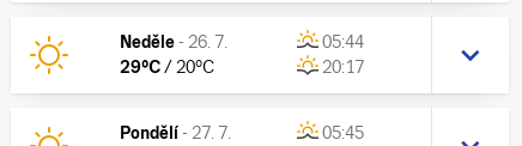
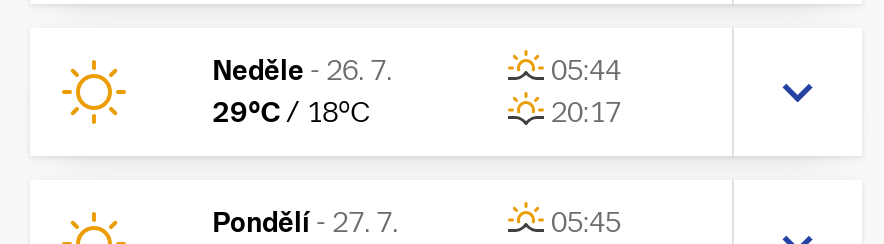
- 29°C / 20°C
+ 29°C / 18°C
